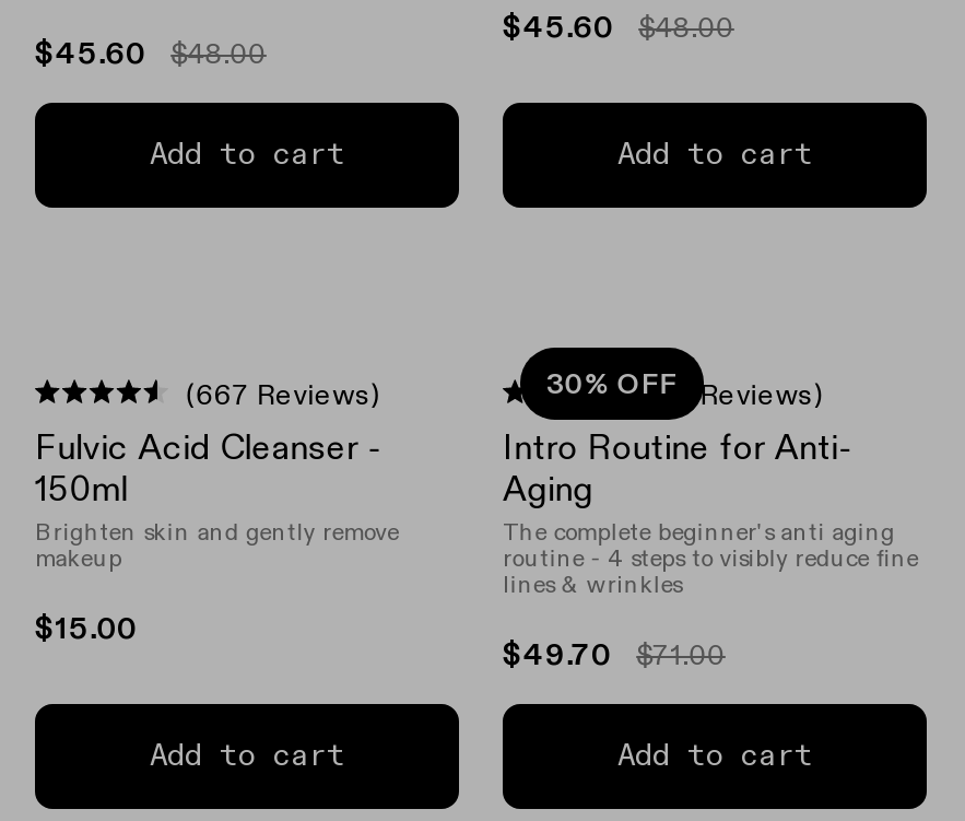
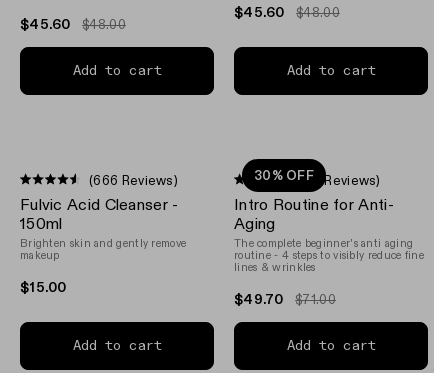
- (667 Reviews)
+ (666 Reviews)
